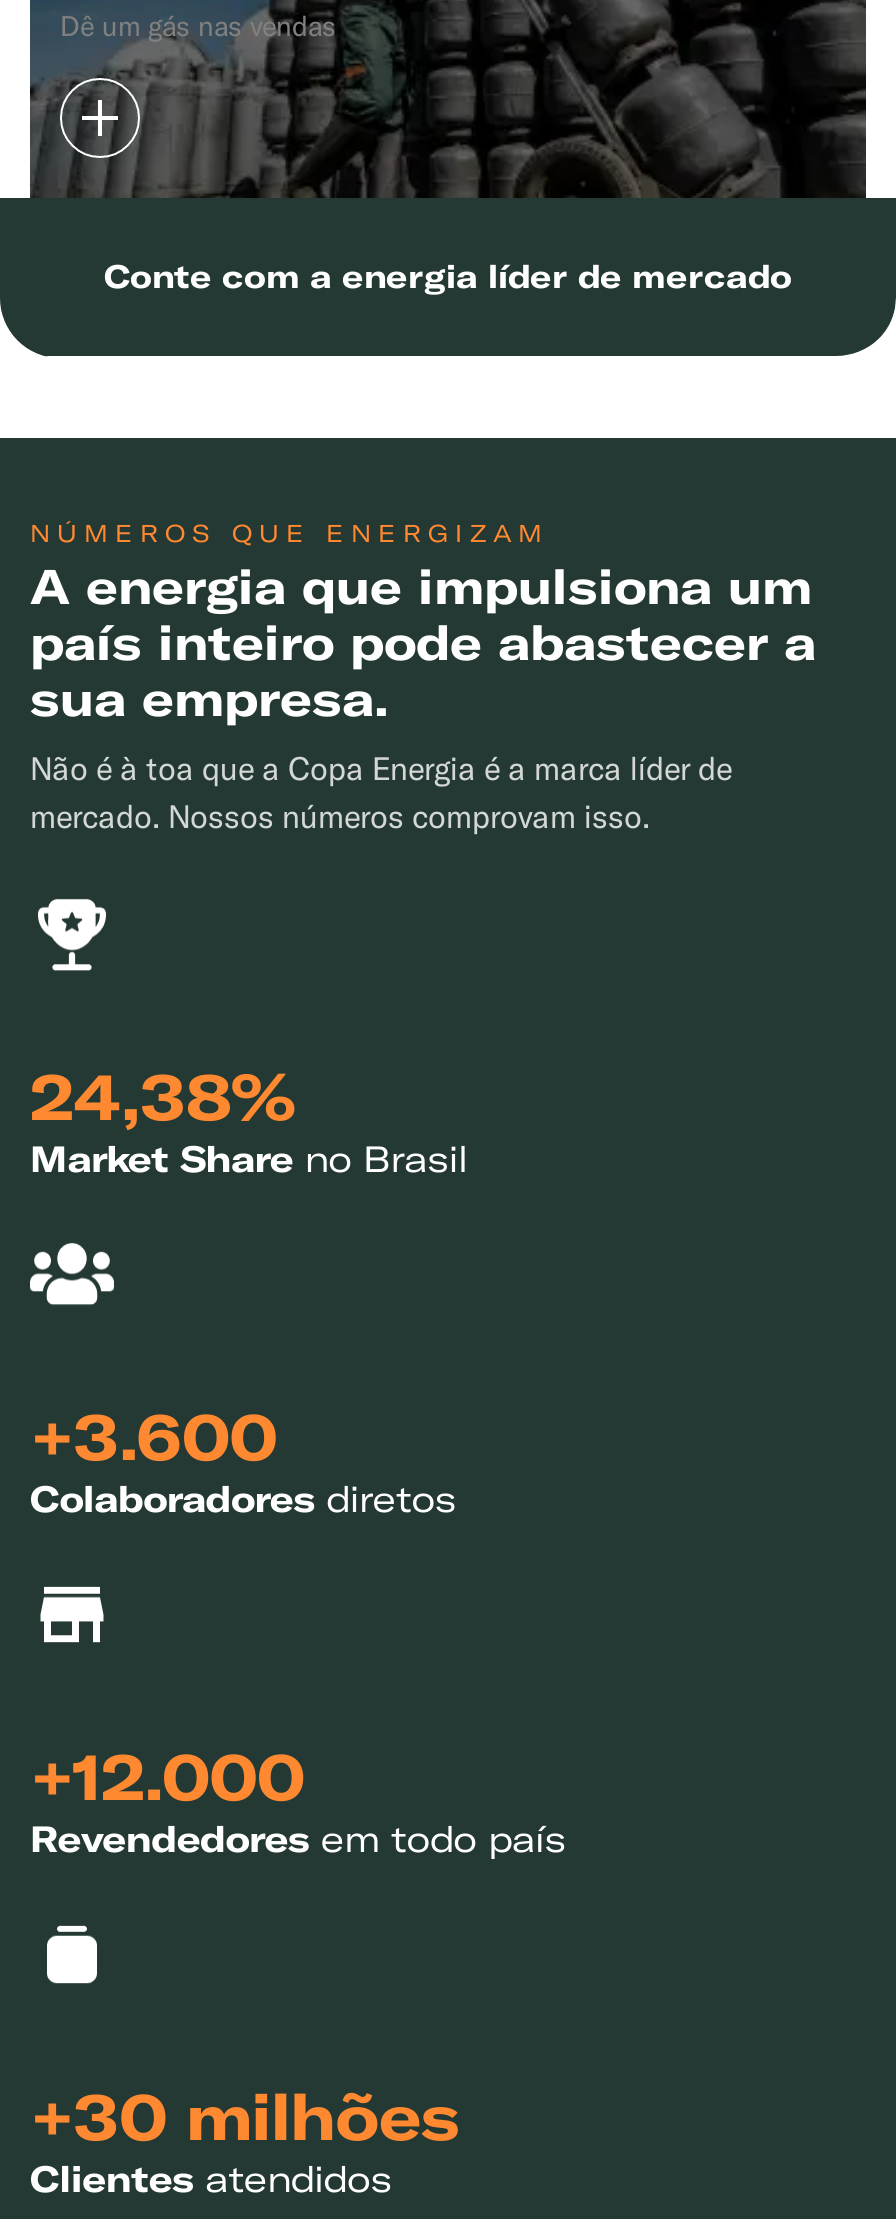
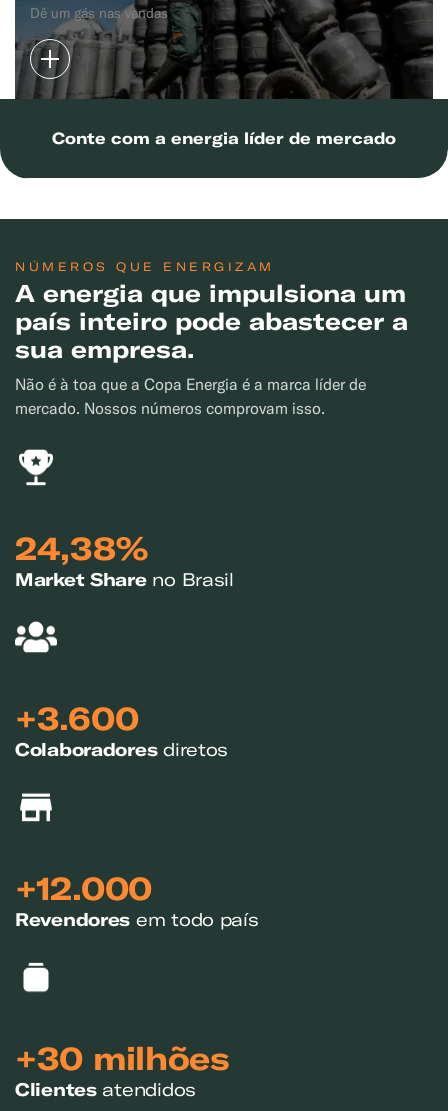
- Revendedores em todo país
+ Revendores em todo país
